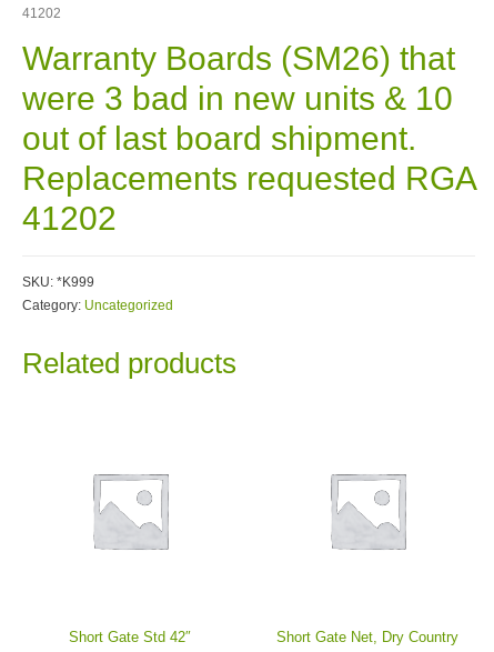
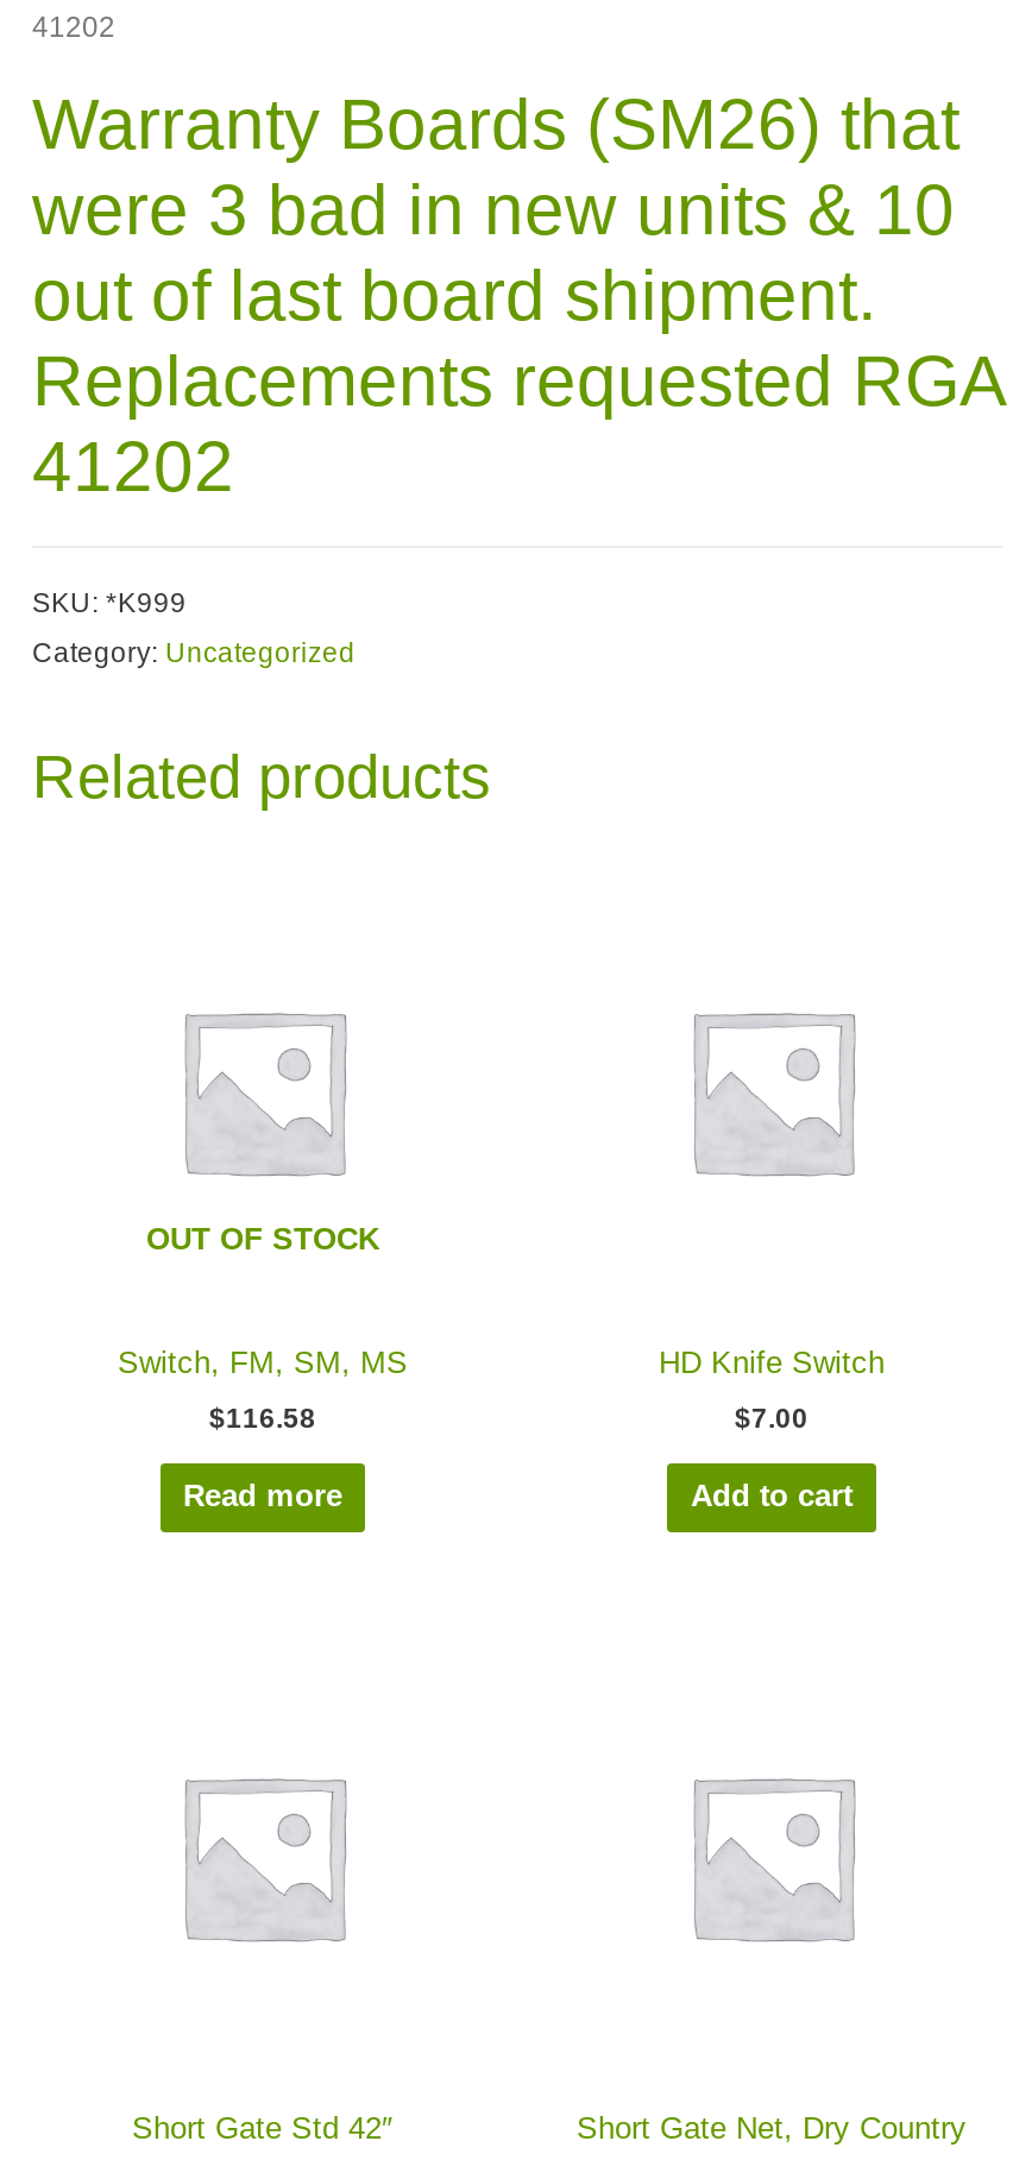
+ OUT OF STOCK
+ Switch, FM, SM, MS
+ $116.58
+ Read more

+ HD Knife Switch
+ $7.00
+ Add to cart
